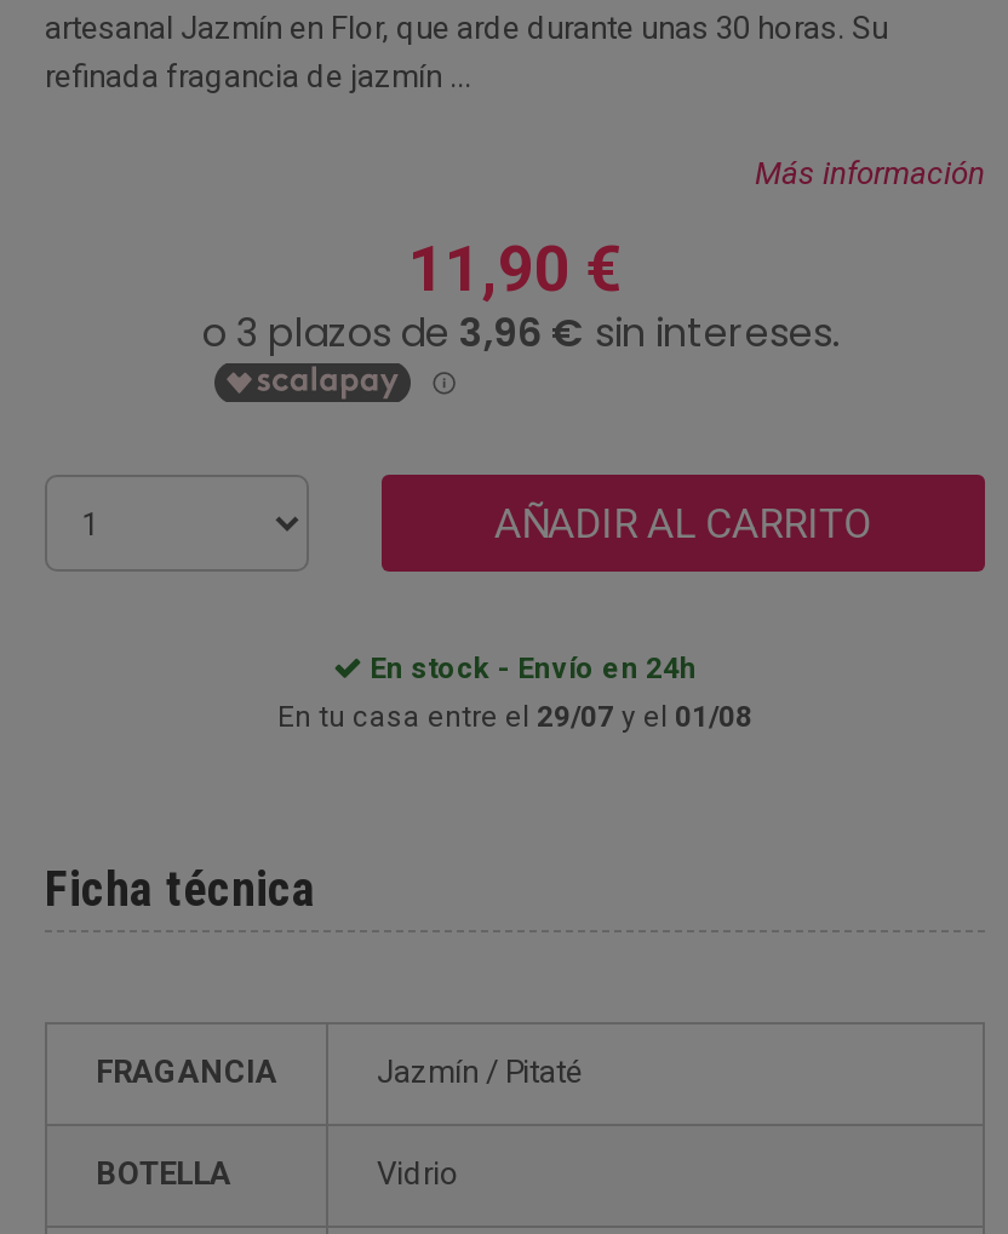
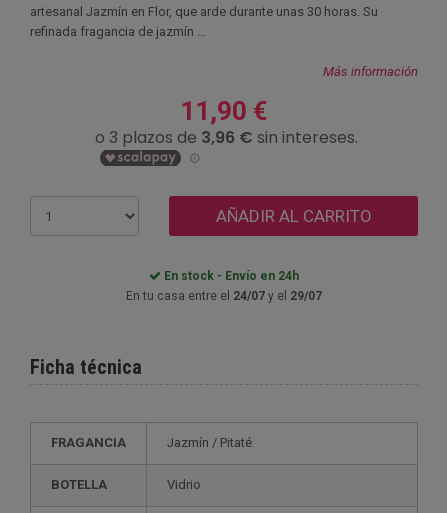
- En tu casa entre el 29/07 y el 01/08
+ En tu casa entre el 24/07 y el 29/07
